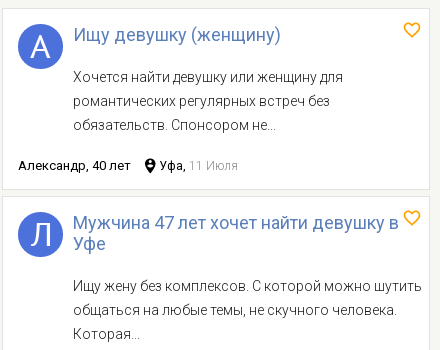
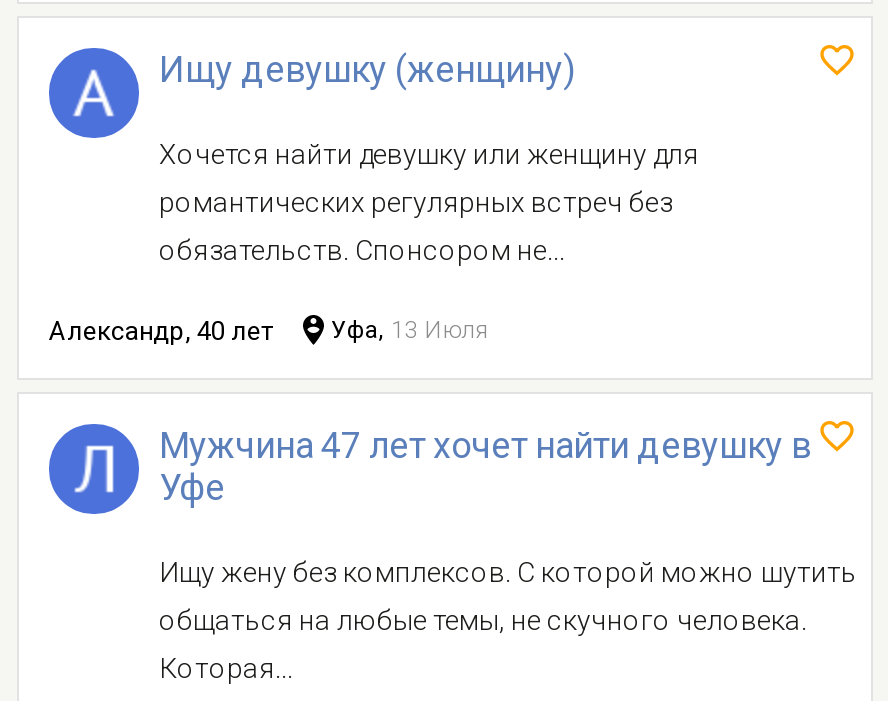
- Александр, 40 лет Уфа, 11 Июля
+ Александр, 40 лет Уфа, 13 Июля
